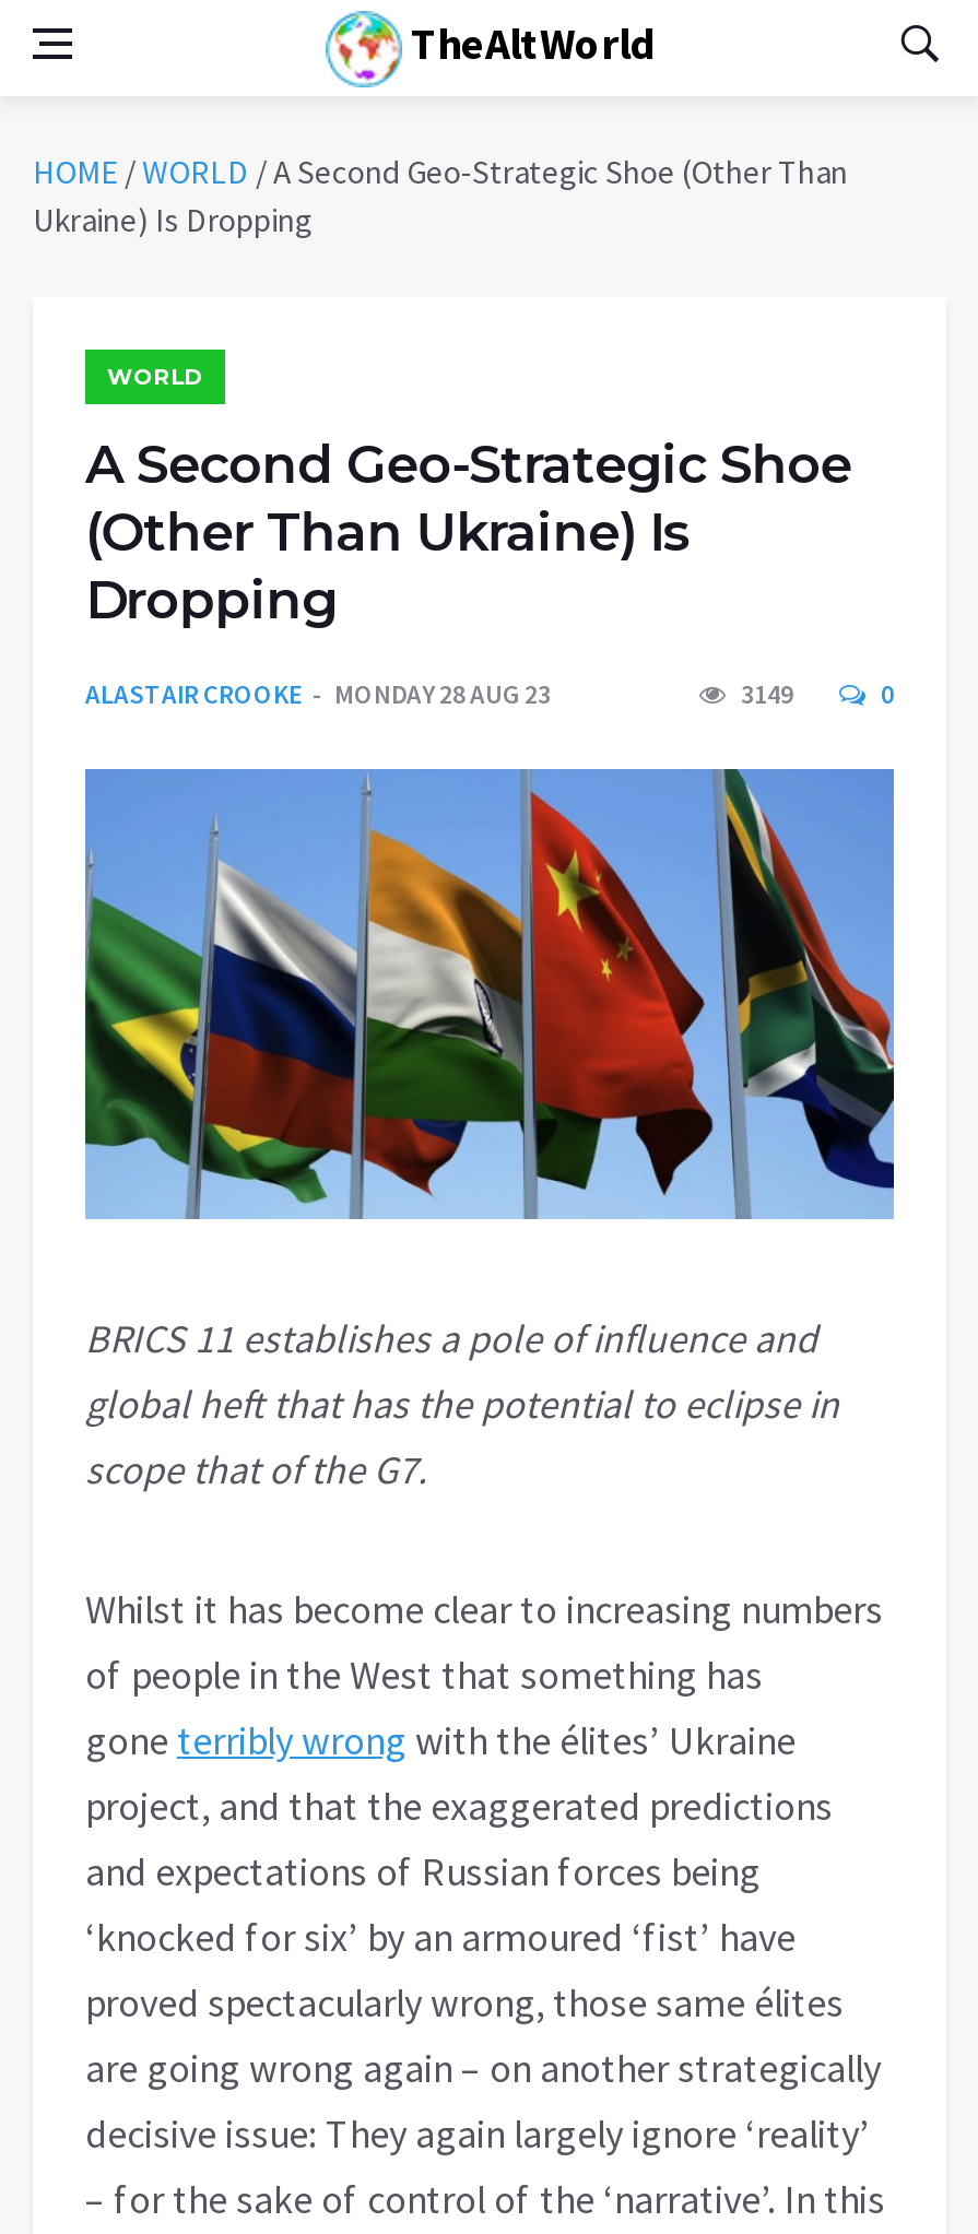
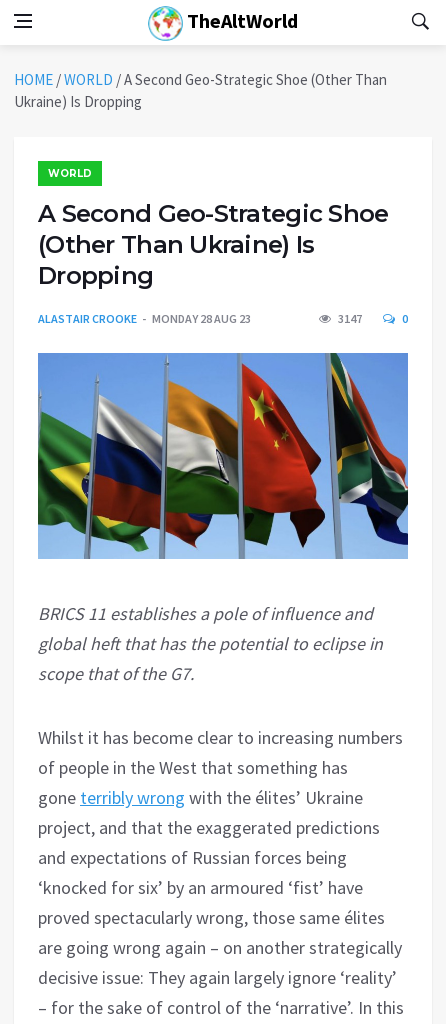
- 3149
+ 3147
